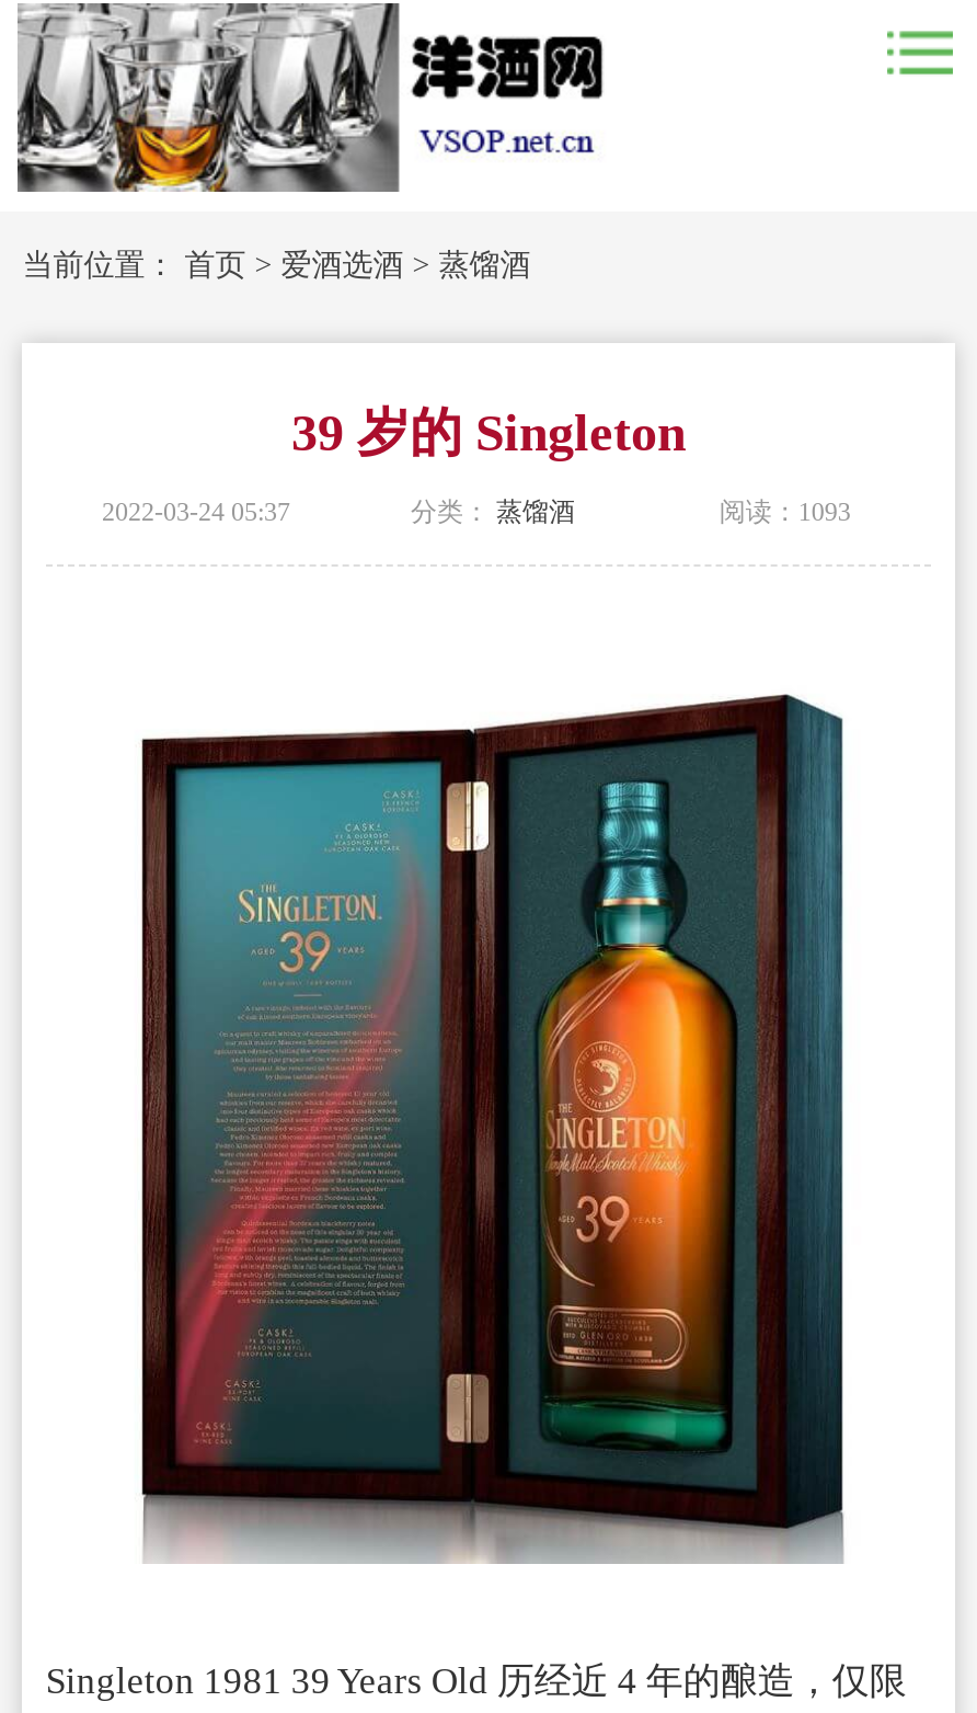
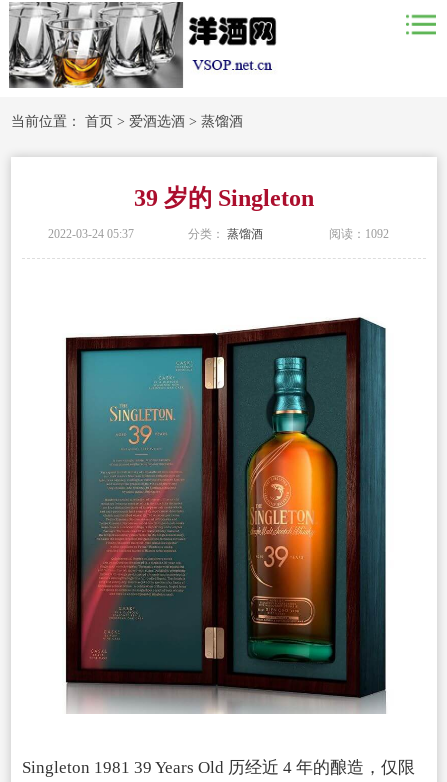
- 阅读：1093
+ 阅读：1092
